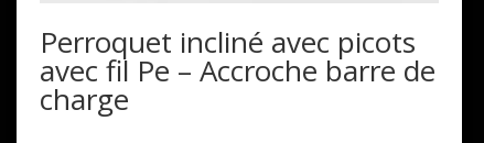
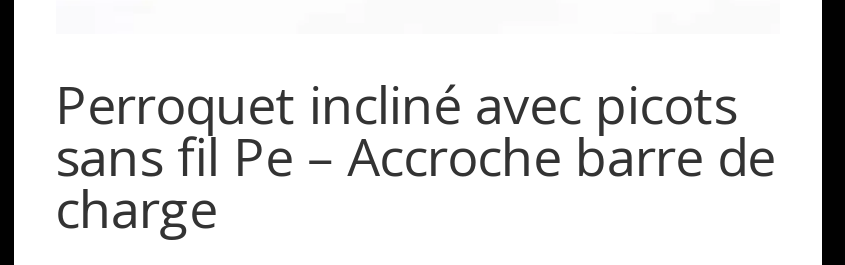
- avec fil Pe – Accroche barre de
+ sans fil Pe – Accroche barre de
